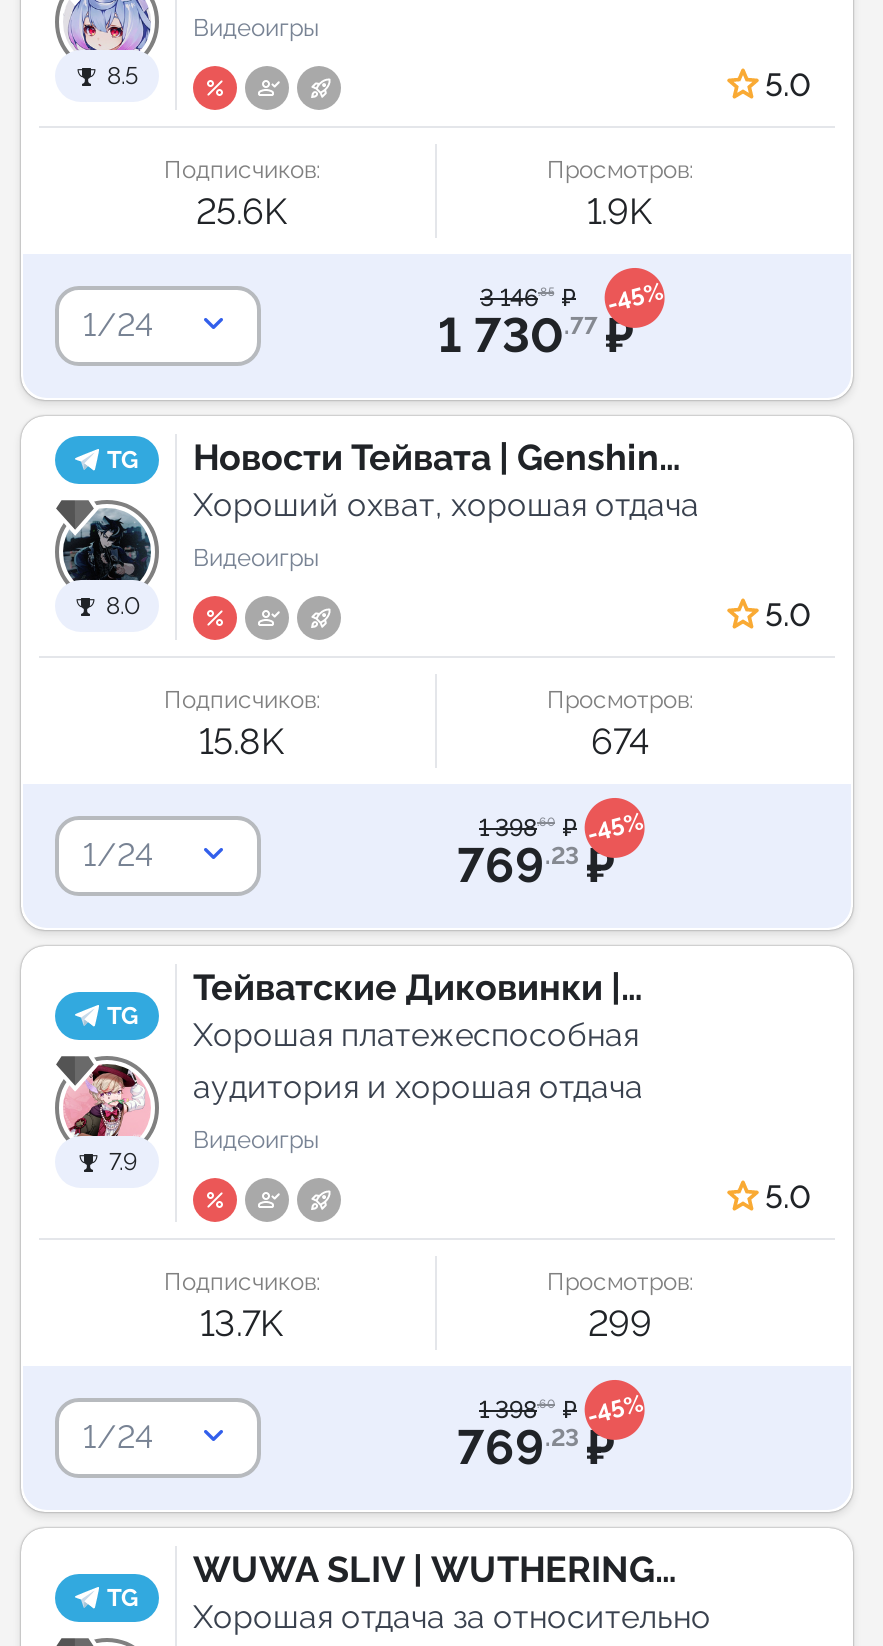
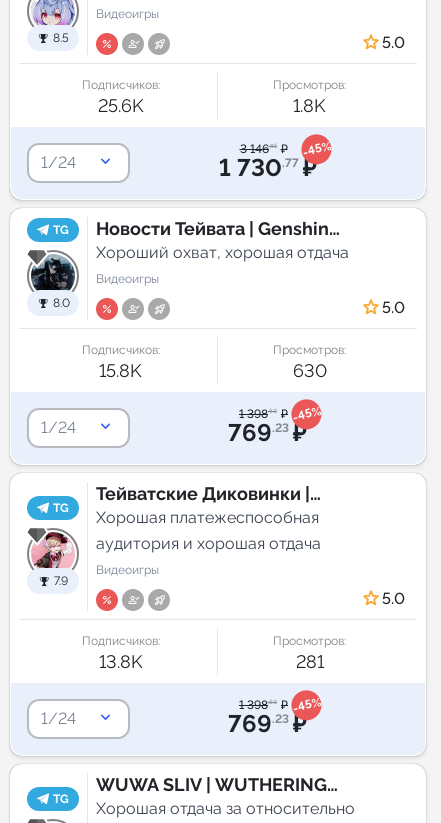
- 1.9K
+ 1.8K

- 674
+ 630

- 13.7K
+ 13.8K

- 299
+ 281
